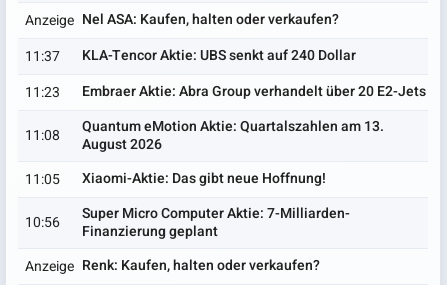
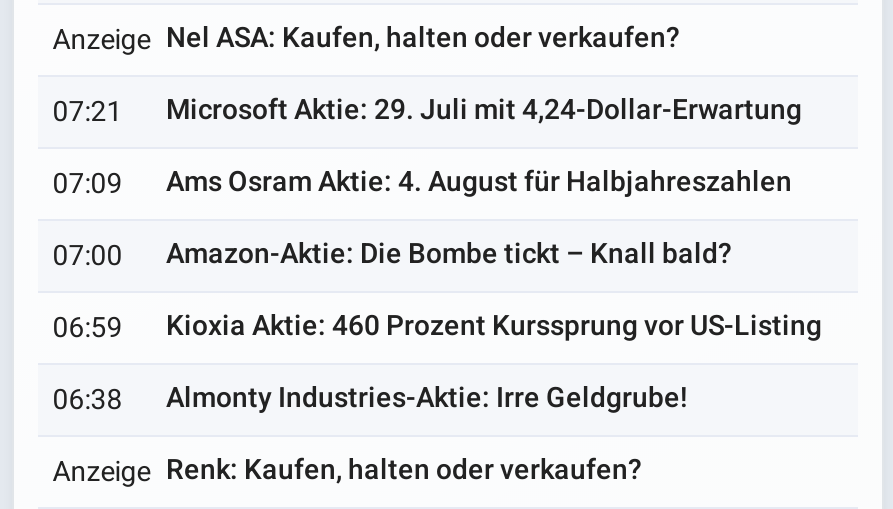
- 11:37
- KLA-Tencor Aktie: UBS senkt auf 240 Dollar
+ 07:21
+ Microsoft Aktie: 29. Juli mit 4,24-Dollar-Erwartung

- 11:23
- Embraer Aktie: Abra Group verhandelt über 20 E2-Jets
+ 07:09
+ Ams Osram Aktie: 4. August für Halbjahreszahlen

- 11:08
- Quantum eMotion Aktie: Quartalszahlen am 13.
- August 2026
+ 07:00
+ Amazon-Aktie: Die Bombe tickt – Knall bald?

- 11:05
- Xiaomi-Aktie: Das gibt neue Hoffnung!
+ 06:59
+ Kioxia Aktie: 460 Prozent Kurssprung vor US-Listing

- 10:56
- Super Micro Computer Aktie: 7-Milliarden-
- Finanzierung geplant
+ 06:38
+ Almonty Industries-Aktie: Irre Geldgrube!
